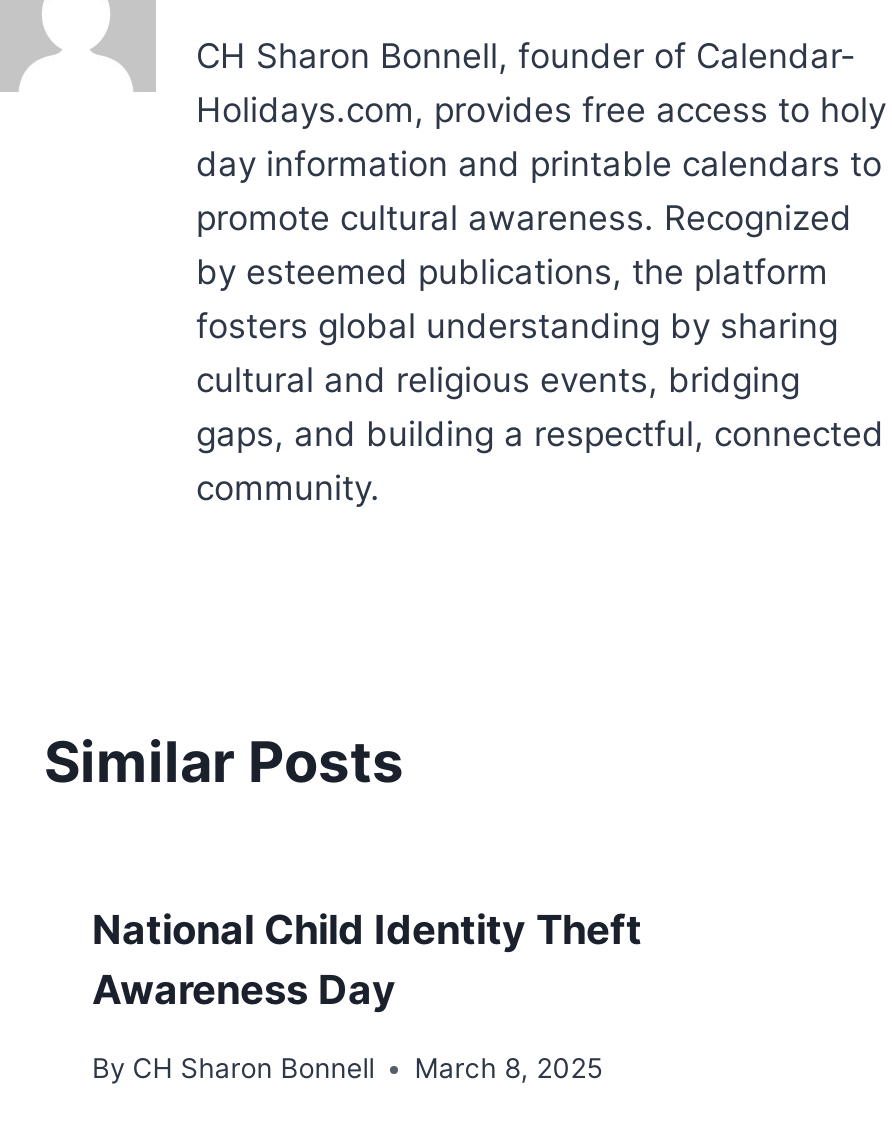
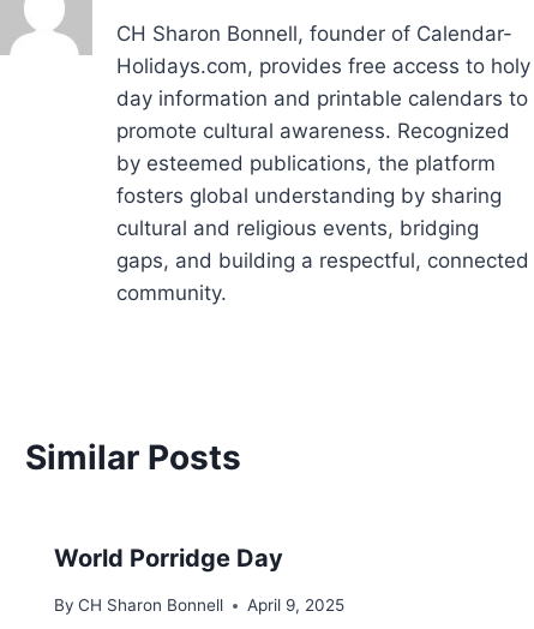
- National Child Identity Theft
- Awareness Day
+ World Porridge Day

- By CH Sharon Bonnell March 8, 2025
+ By CH Sharon Bonnell April 9, 2025
